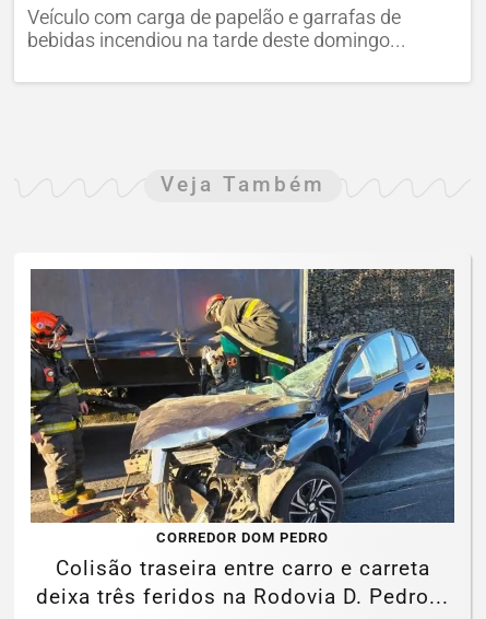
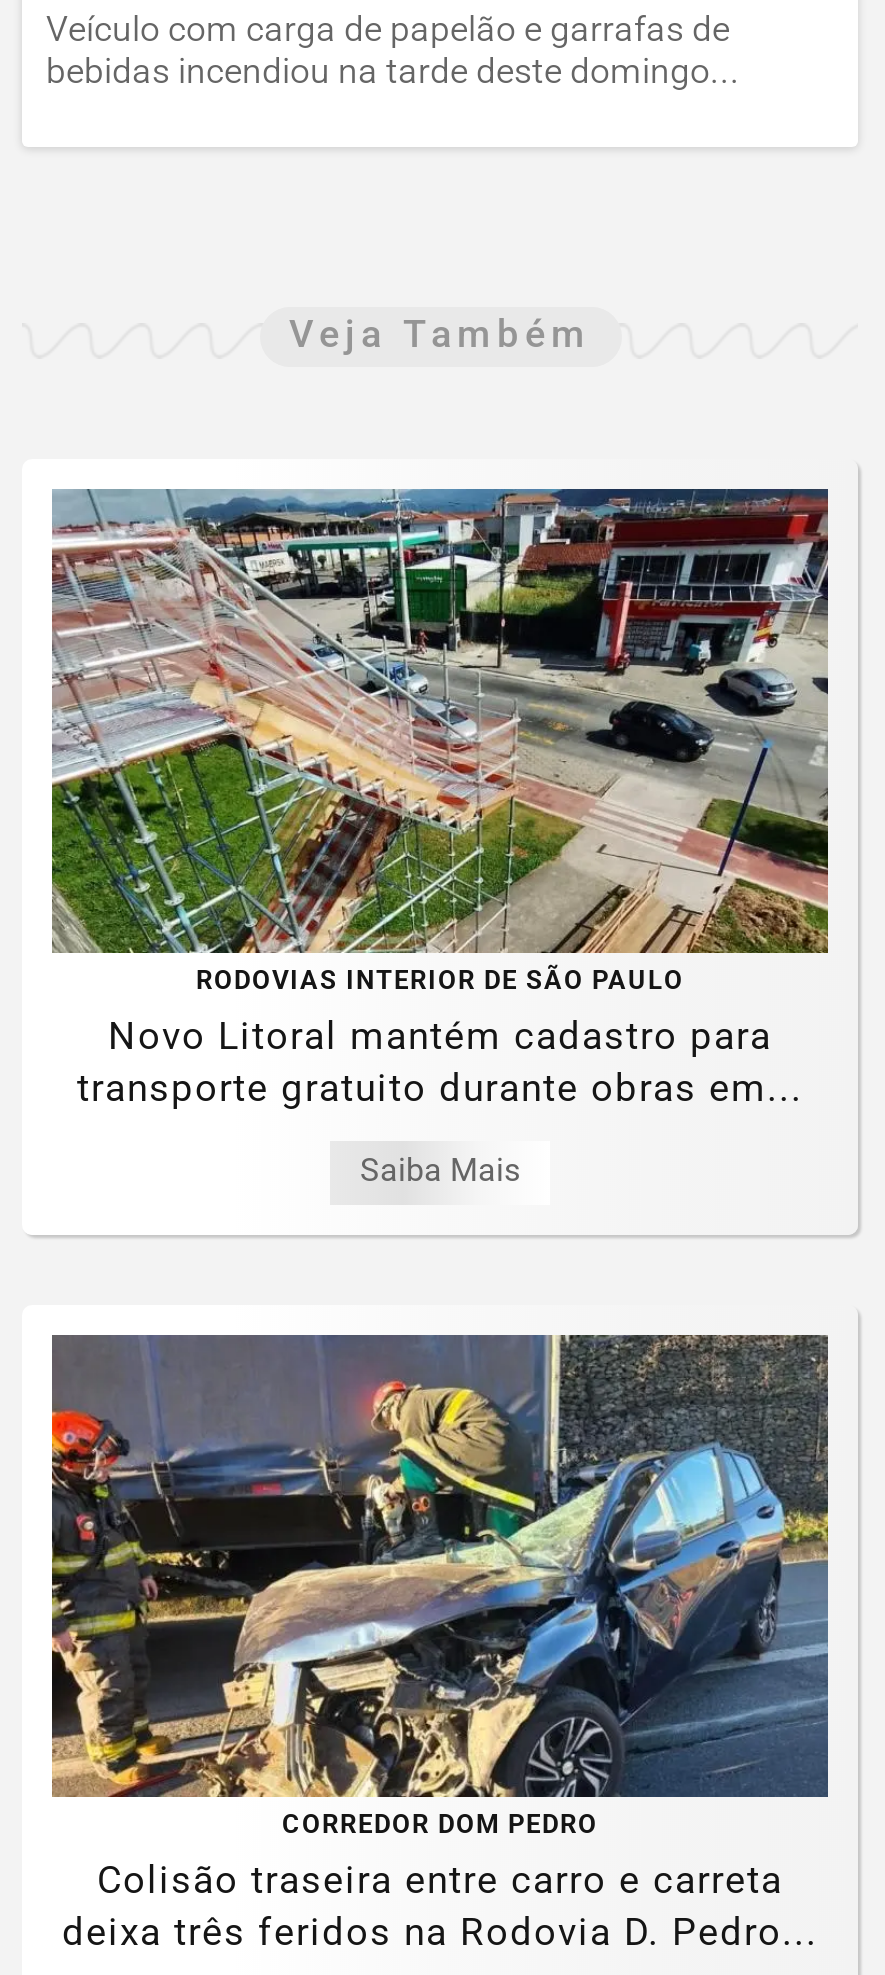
+ [image]
+ RODOVIAS INTERIOR DE SÃO PAULO
+ Novo Litoral mantém cadastro para
+ transporte gratuito durante obras em...
+ Saiba Mais
